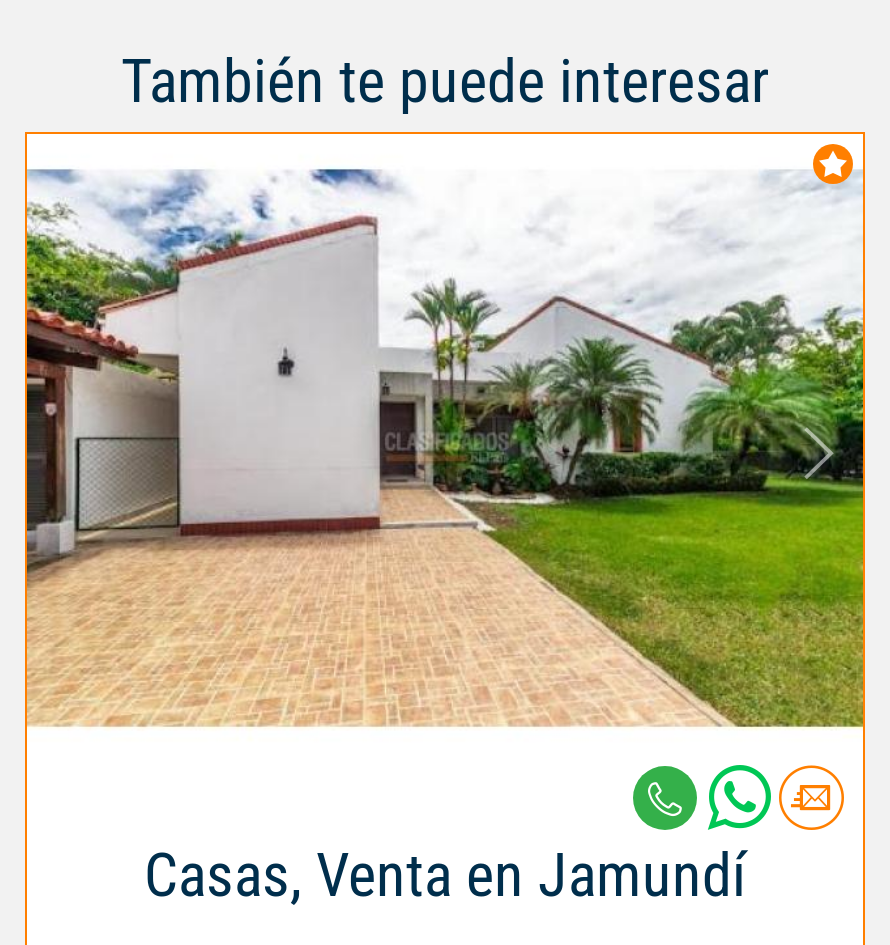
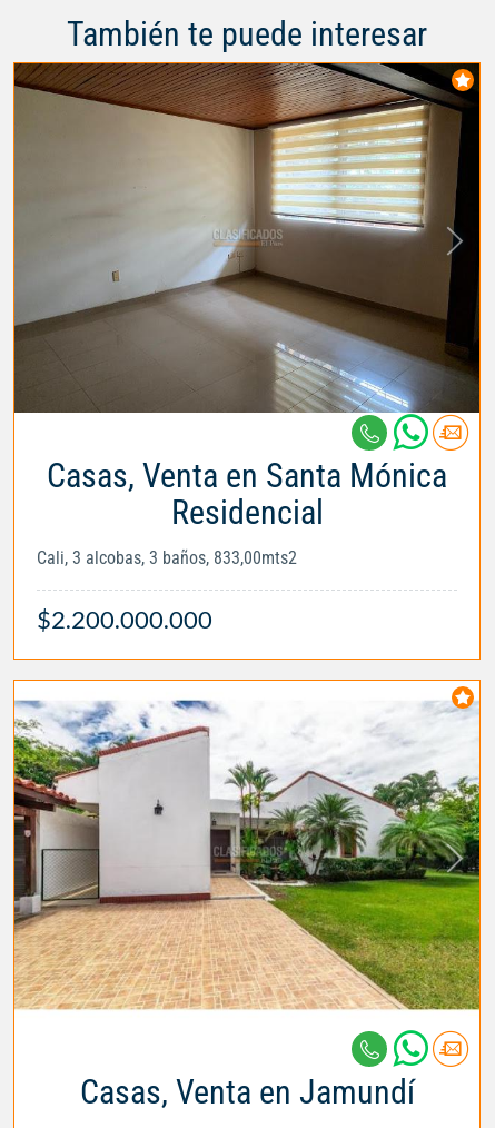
+ [image]
+ Casas, Venta en Santa Mónica
+ Residencial
+ Cali, 3 alcobas, 3 baños, 833,00mts2
+ $2.200.000.000
